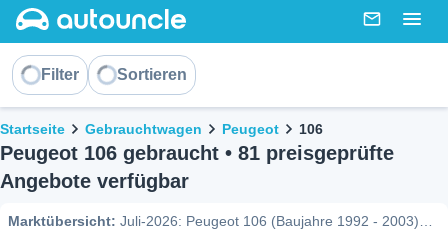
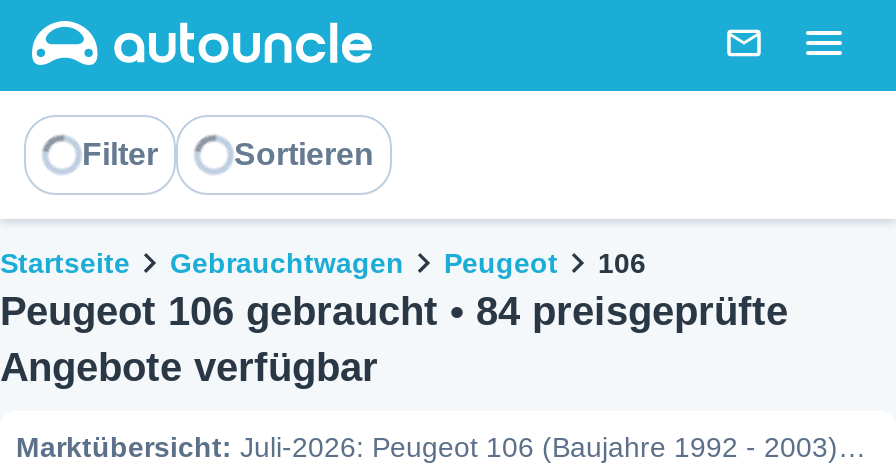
- Peugeot 106 gebraucht • 81 preisgeprüfte
+ Peugeot 106 gebraucht • 84 preisgeprüfte
